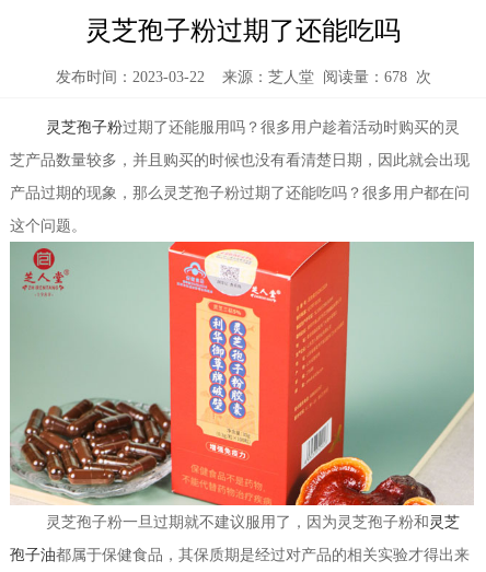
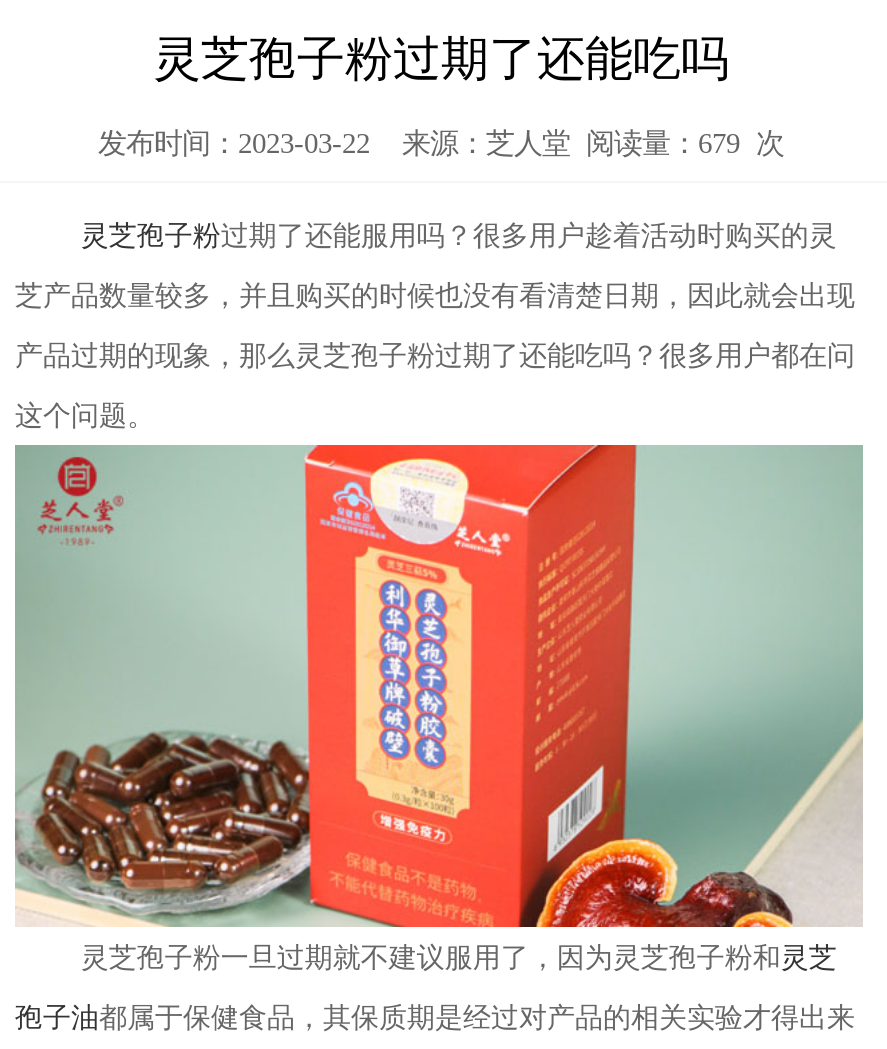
- 发布时间：2023-03-22 来源：芝人堂阅读量：678 次
+ 发布时间：2023-03-22 来源：芝人堂阅读量：679 次
